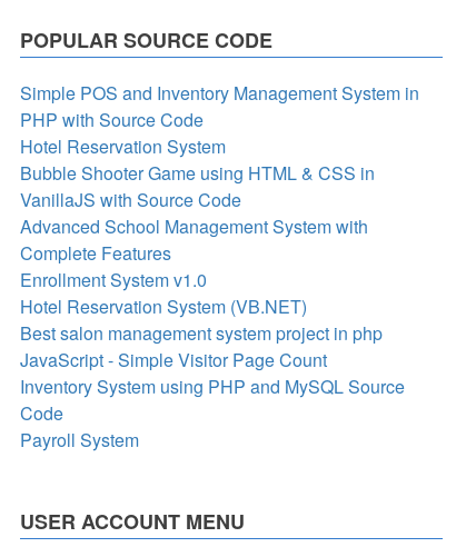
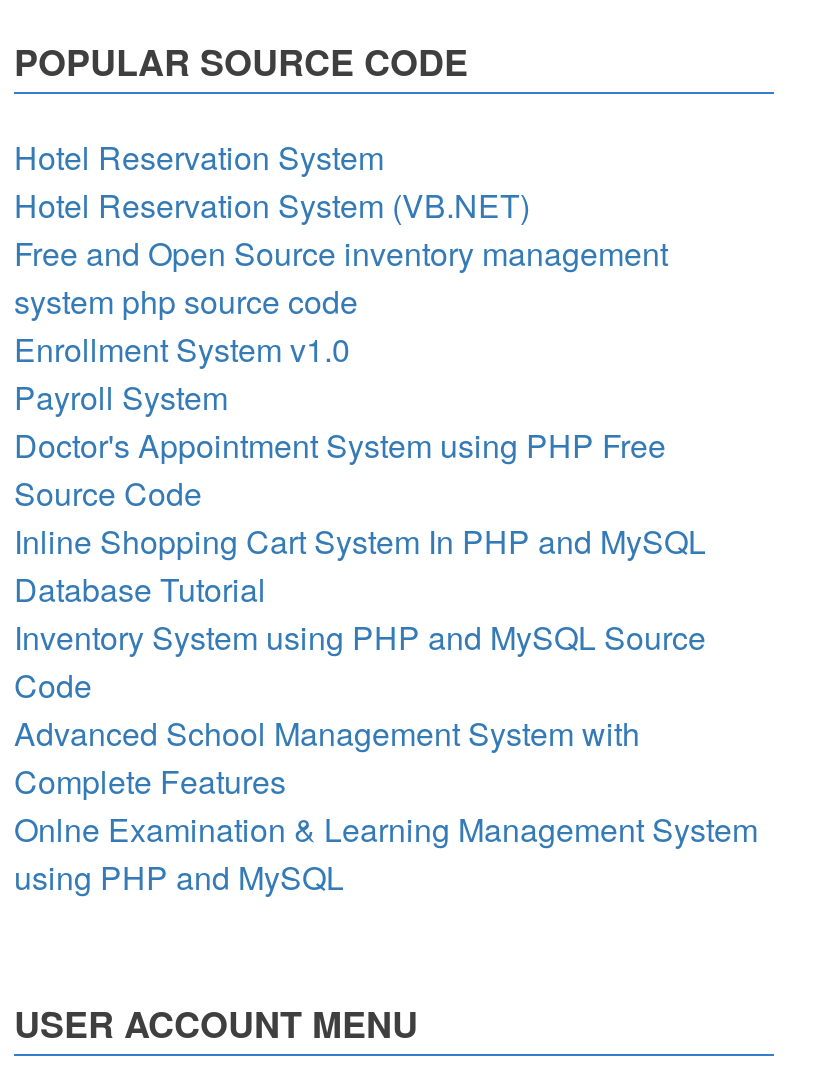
- Simple POS and Inventory Management System in
- PHP with Source Code

moved up: Hotel Reservation System

- Bubble Shooter Game using HTML & CSS in
- VanillaJS with Source Code
+ Free and Open Source inventory management
+ system php source code
+ Doctor's Appointment System using PHP Free
+ Source Code
+ Inline Shopping Cart System In PHP and MySQL
+ Database Tutorial

moved down: Advanced School Management System with | Complete Features

moved up: Enrollment System v1.0 | Hotel Reservation System (VB.NET)

- Best salon management system project in php
- JavaScript - Simple Visitor Page Count
+ Onlne Examination & Learning Management System
+ using PHP and MySQL

moved up: Inventory System using PHP and MySQL Source | Code | Payroll System
